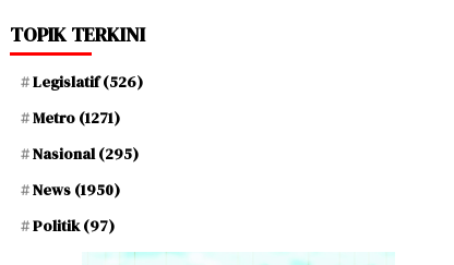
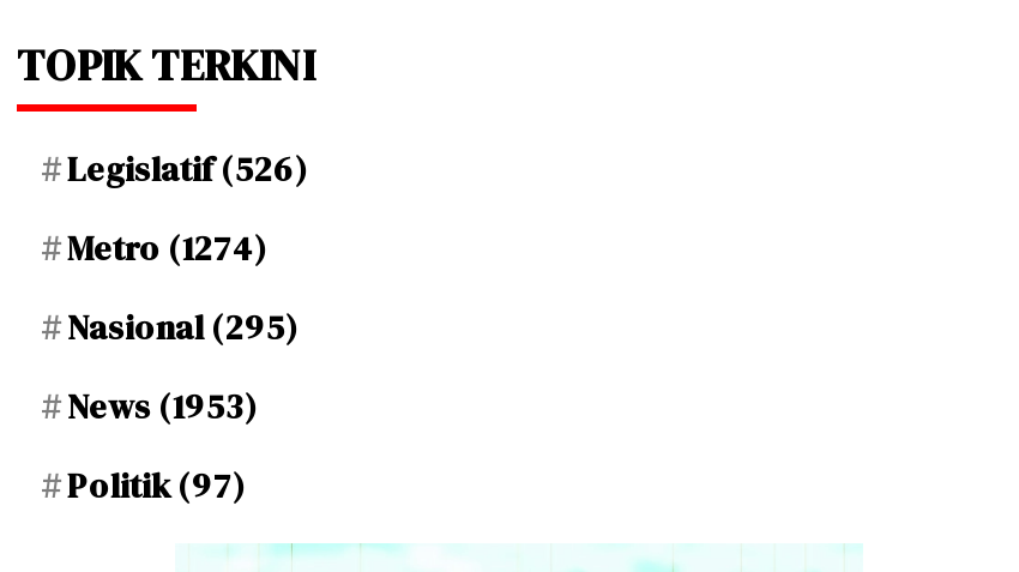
- Metro (1271)
+ Metro (1274)

- News (1950)
+ News (1953)
